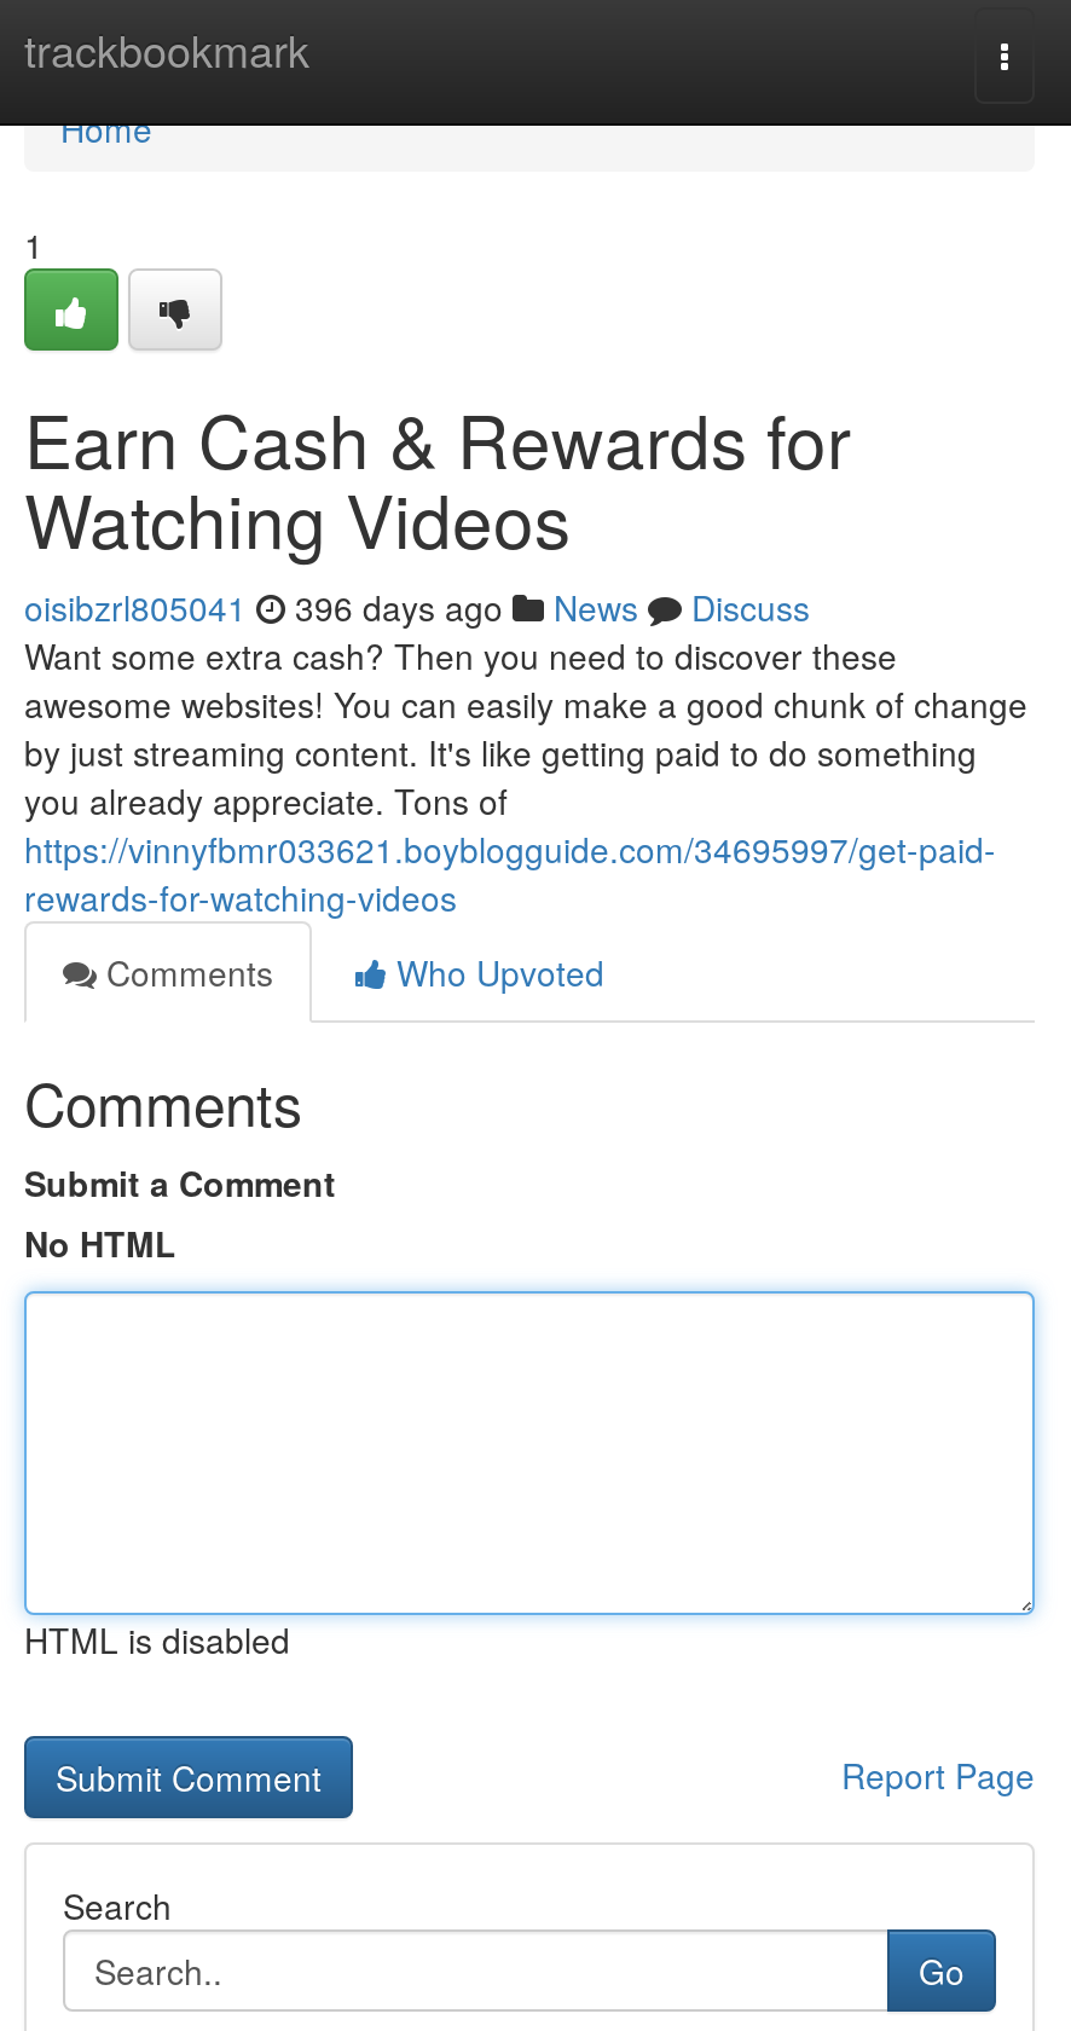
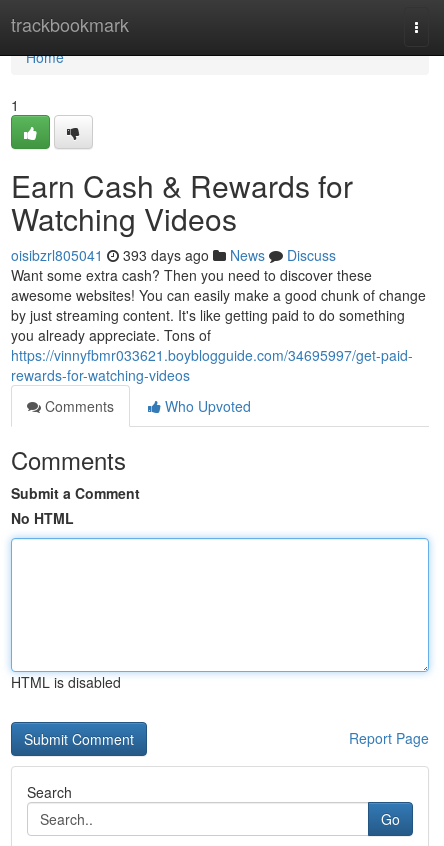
- oisibzrl805041 396 days ago News Discuss
+ oisibzrl805041 393 days ago News Discuss
